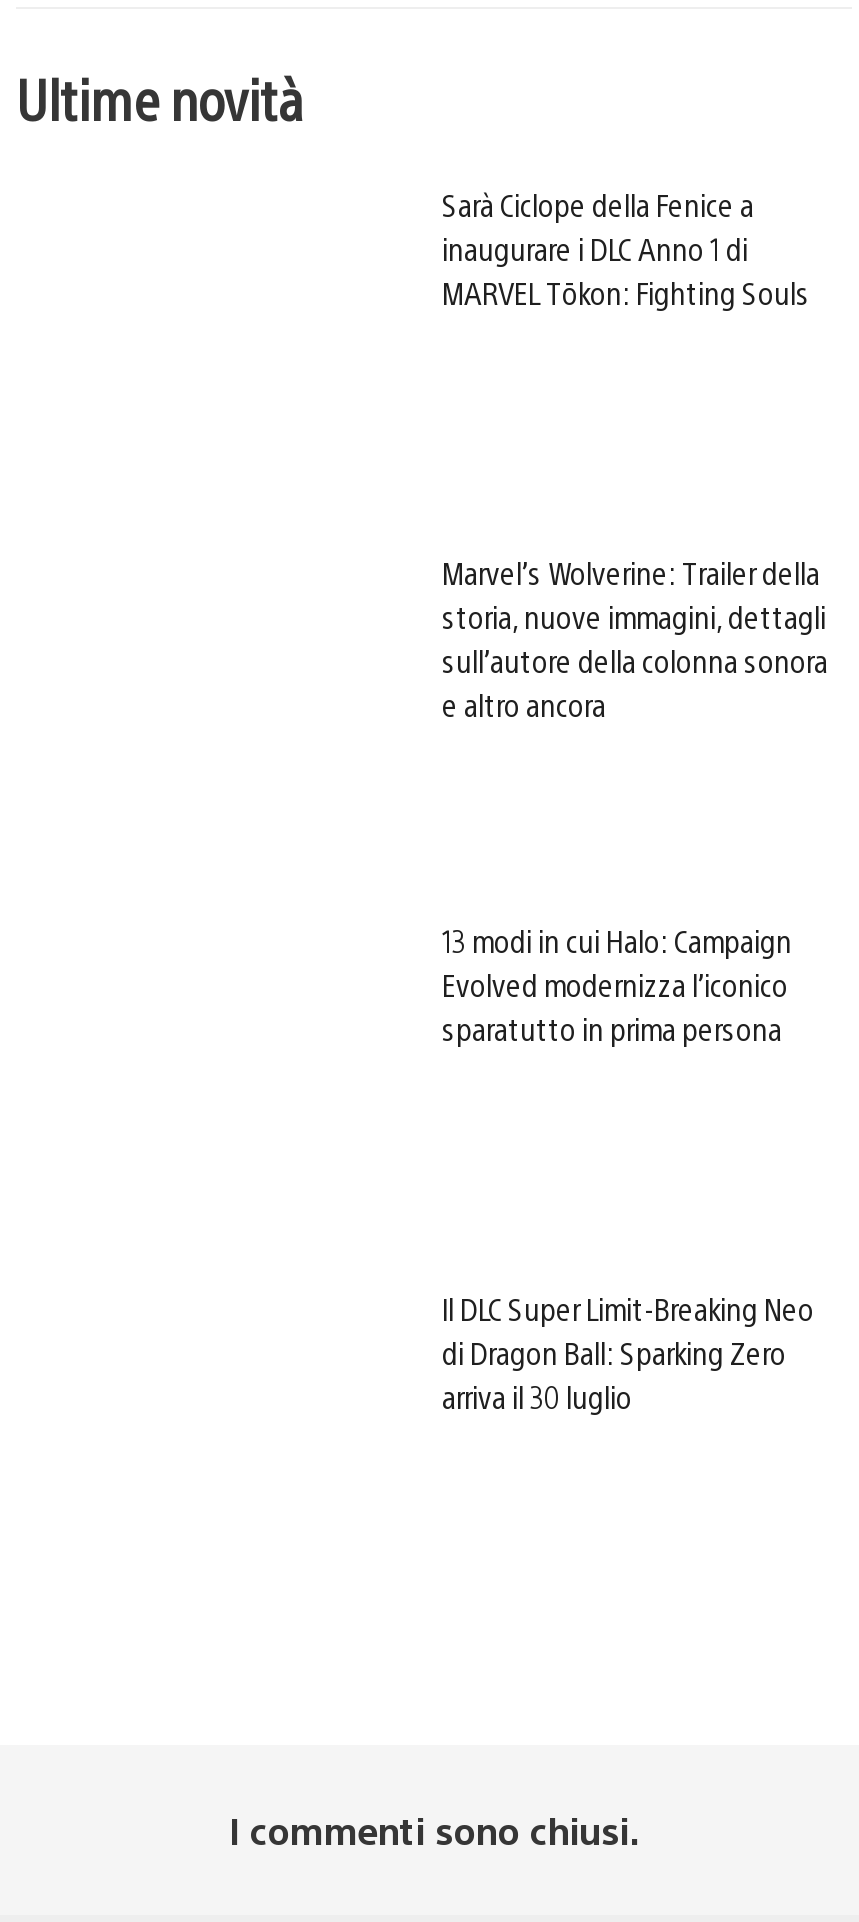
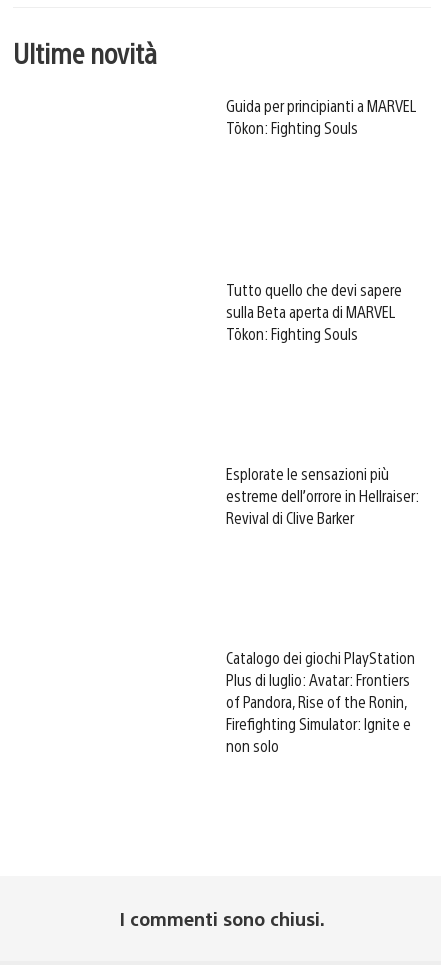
- Sarà Ciclope della Fenice a
- inaugurare i DLC Anno 1 di
- MARVEL Tōkon: Fighting Souls
+ Guida per principianti a MARVEL
+ Tōkon: Fighting Souls

- Marvel’s Wolverine: Trailer della
- storia, nuove immagini, dettagli
- sull’autore della colonna sonora
- e altro ancora
+ Tutto quello che devi sapere
+ sulla Beta aperta di MARVEL
+ Tōkon: Fighting Souls

- 13 modi in cui Halo: Campaign
- Evolved modernizza l’iconico
- sparatutto in prima persona
+ Esplorate le sensazioni più
+ estreme dell’orrore in Hellraiser:
+ Revival di Clive Barker

- Il DLC Super Limit-Breaking Neo
- di Dragon Ball: Sparking Zero
- arriva il 30 luglio
+ Catalogo dei giochi PlayStation
+ Plus di luglio: Avatar: Frontiers
+ of Pandora, Rise of the Ronin,
+ Firefighting Simulator: Ignite e
+ non solo
